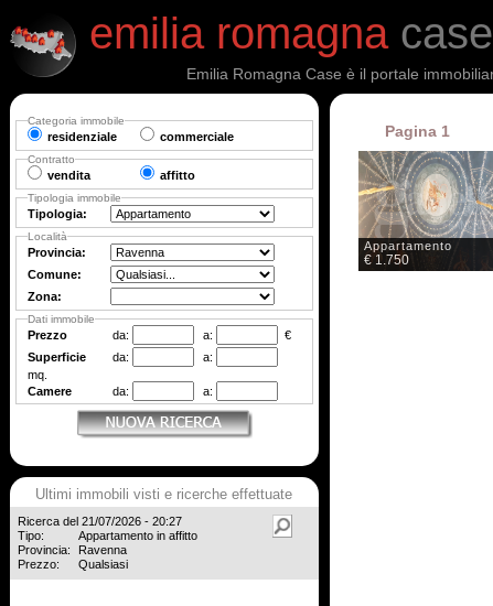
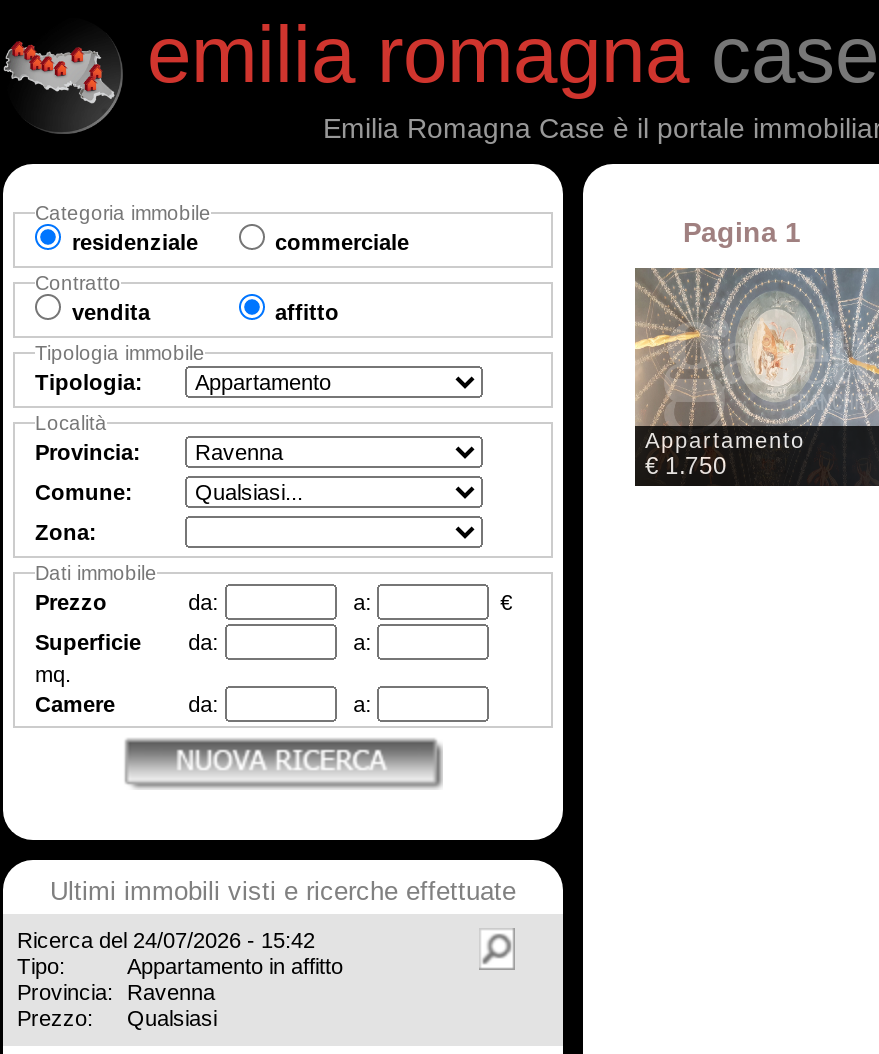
- Ricerca del 21/07/2026 - 20:27
+ Ricerca del 24/07/2026 - 15:42
